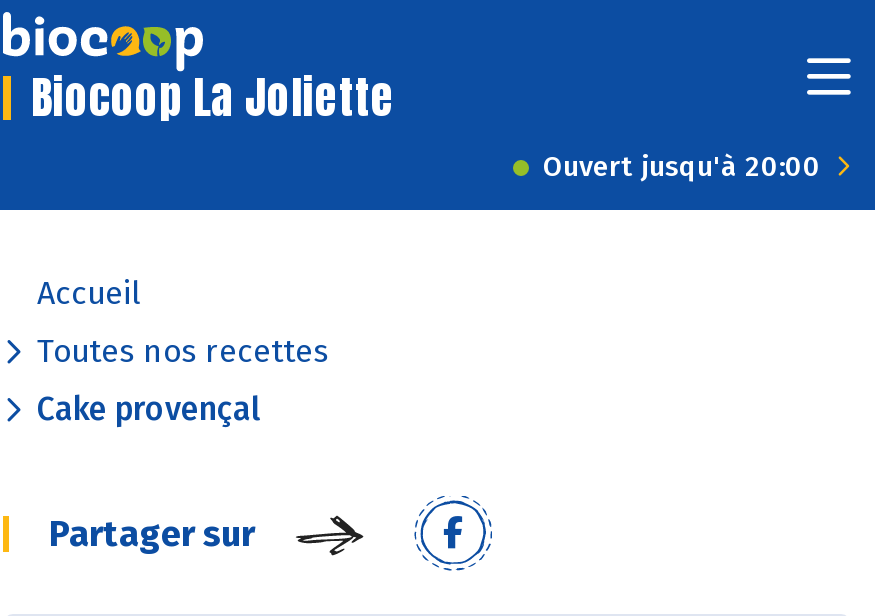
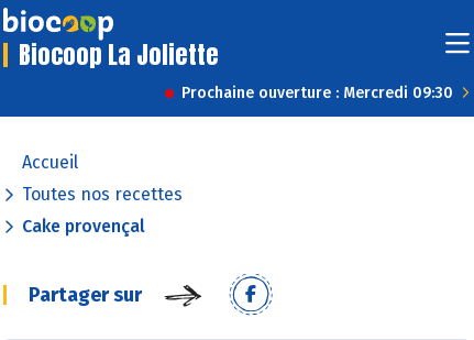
- Ouvert jusqu'à 20:00
+ Prochaine ouverture : Mercredi 09:30
